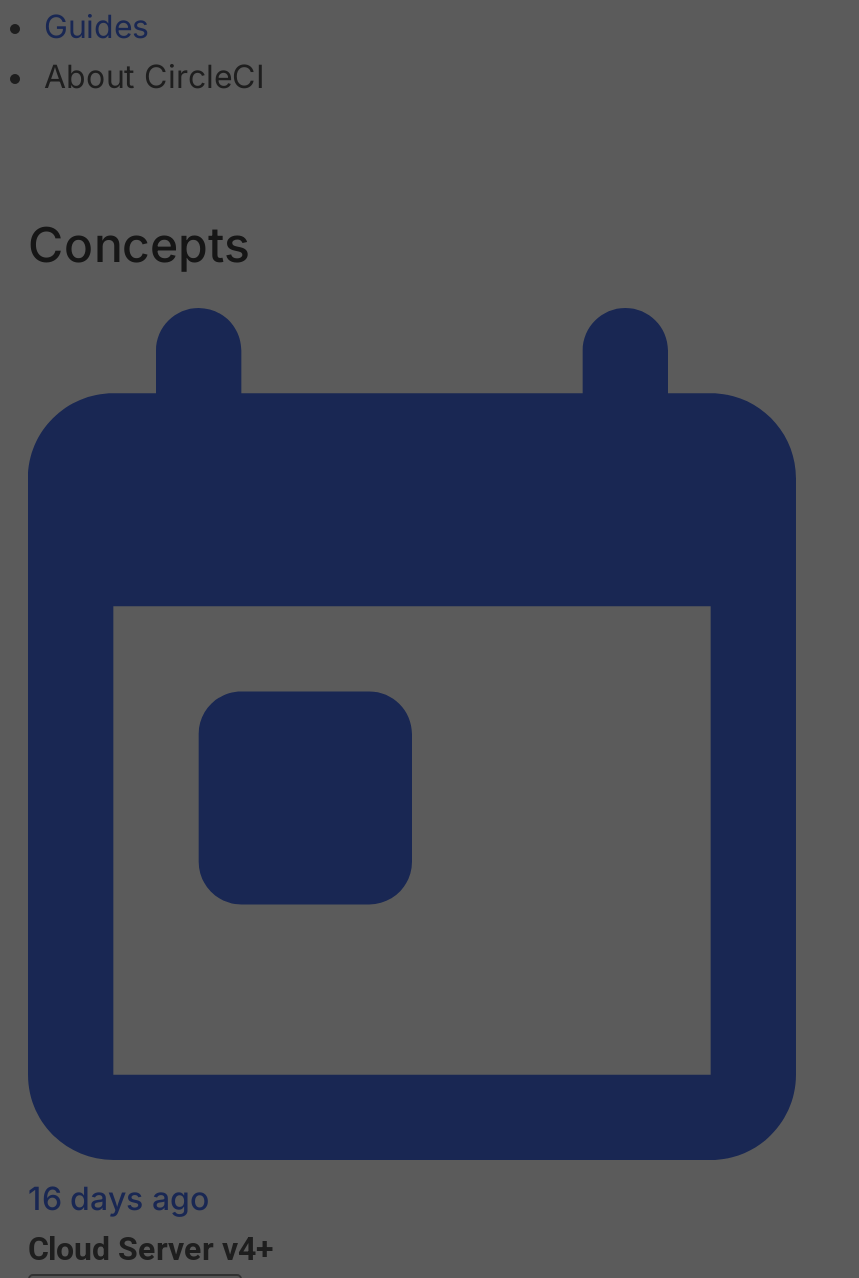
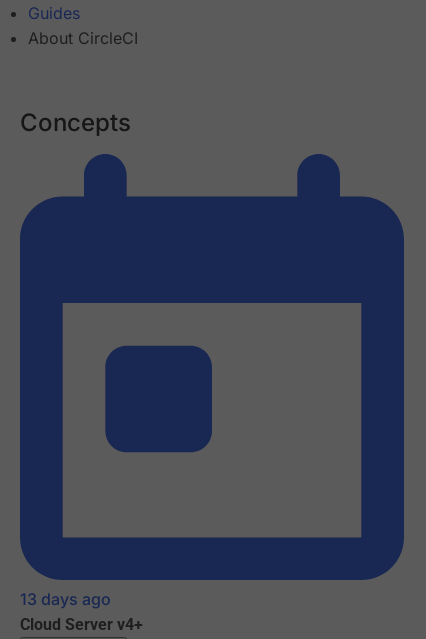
- 16 days ago
+ 13 days ago
